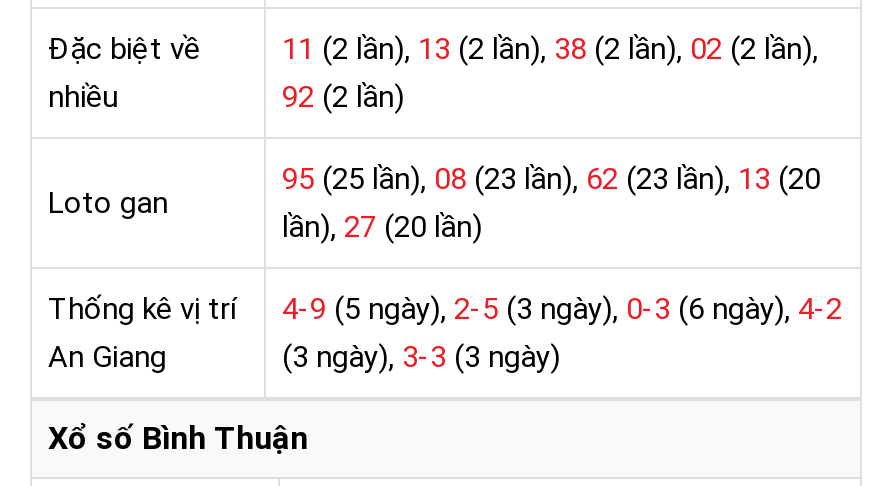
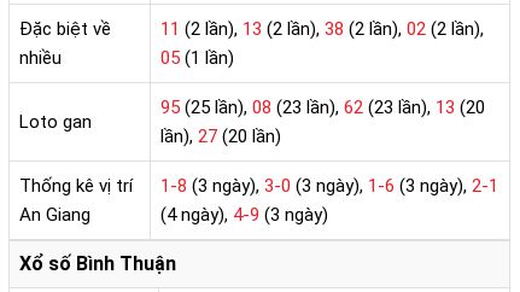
- 92 (2 lần)
+ 05 (1 lần)

- 4-9 (5 ngày), 2-5 (3 ngày), 0-3 (6 ngày), 4-2
+ 1-8 (3 ngày), 3-0 (3 ngày), 1-6 (3 ngày), 2-1

- (3 ngày), 3-3 (3 ngày)
+ (4 ngày), 4-9 (3 ngày)
